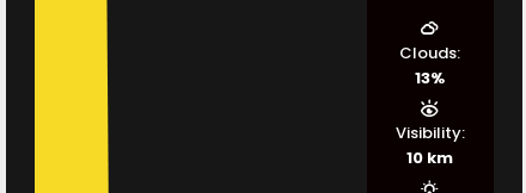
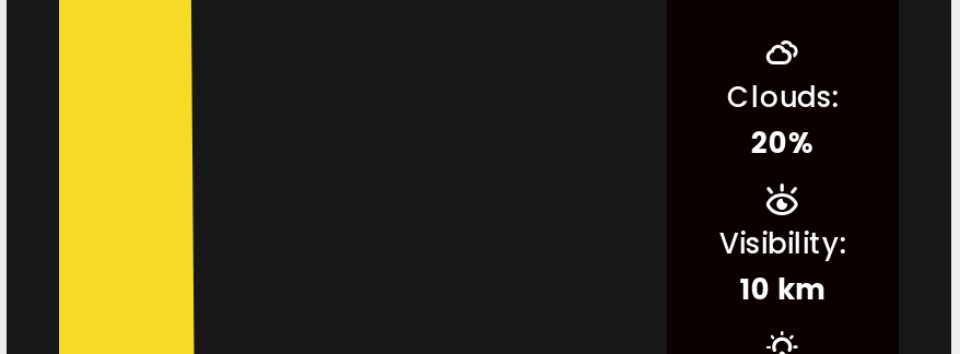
- 13%
+ 20%
